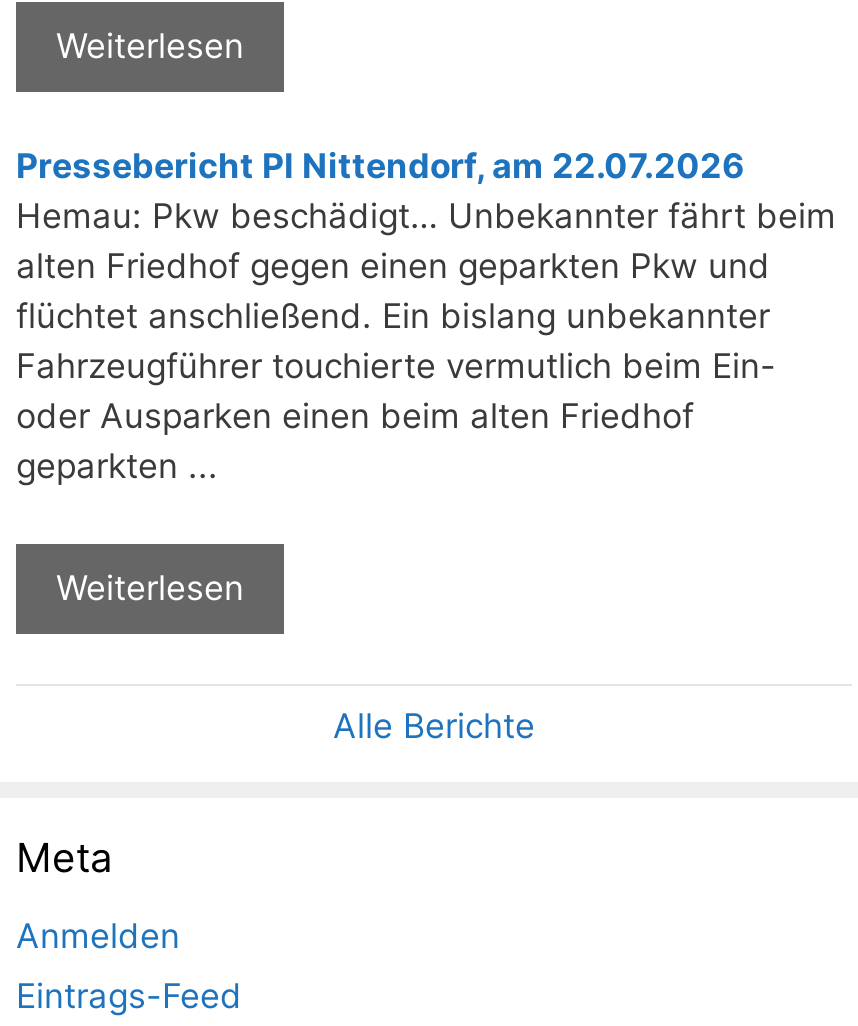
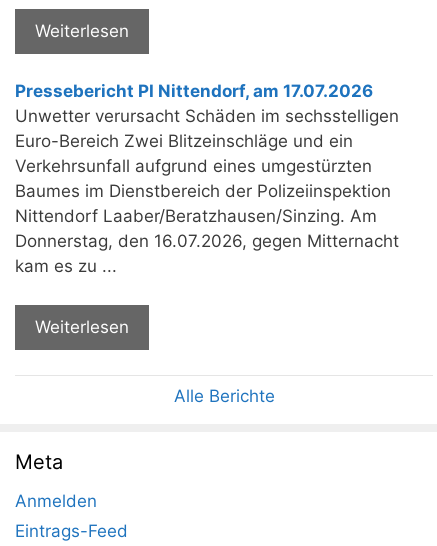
- Pressebericht PI Nittendorf, am 22.07.2026
- Hemau: Pkw beschädigt… Unbekannter fährt beim
- alten Friedhof gegen einen geparkten Pkw und
- flüchtet anschließend. Ein bislang unbekannter
- Fahrzeugführer touchierte vermutlich beim Ein-
- oder Ausparken einen beim alten Friedhof
- geparkten ...
+ Pressebericht PI Nittendorf, am 17.07.2026
+ Unwetter verursacht Schäden im sechsstelligen
+ Euro-Bereich Zwei Blitzeinschläge und ein
+ Verkehrsunfall aufgrund eines umgestürzten
+ Baumes im Dienstbereich der Polizeiinspektion
+ Nittendorf Laaber/Beratzhausen/Sinzing. Am
+ Donnerstag, den 16.07.2026, gegen Mitternacht
+ kam es zu ...
